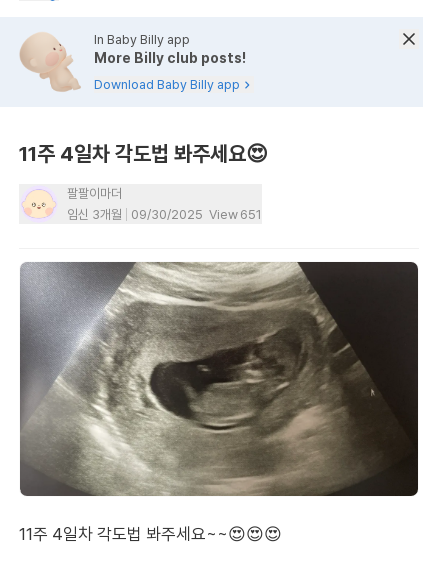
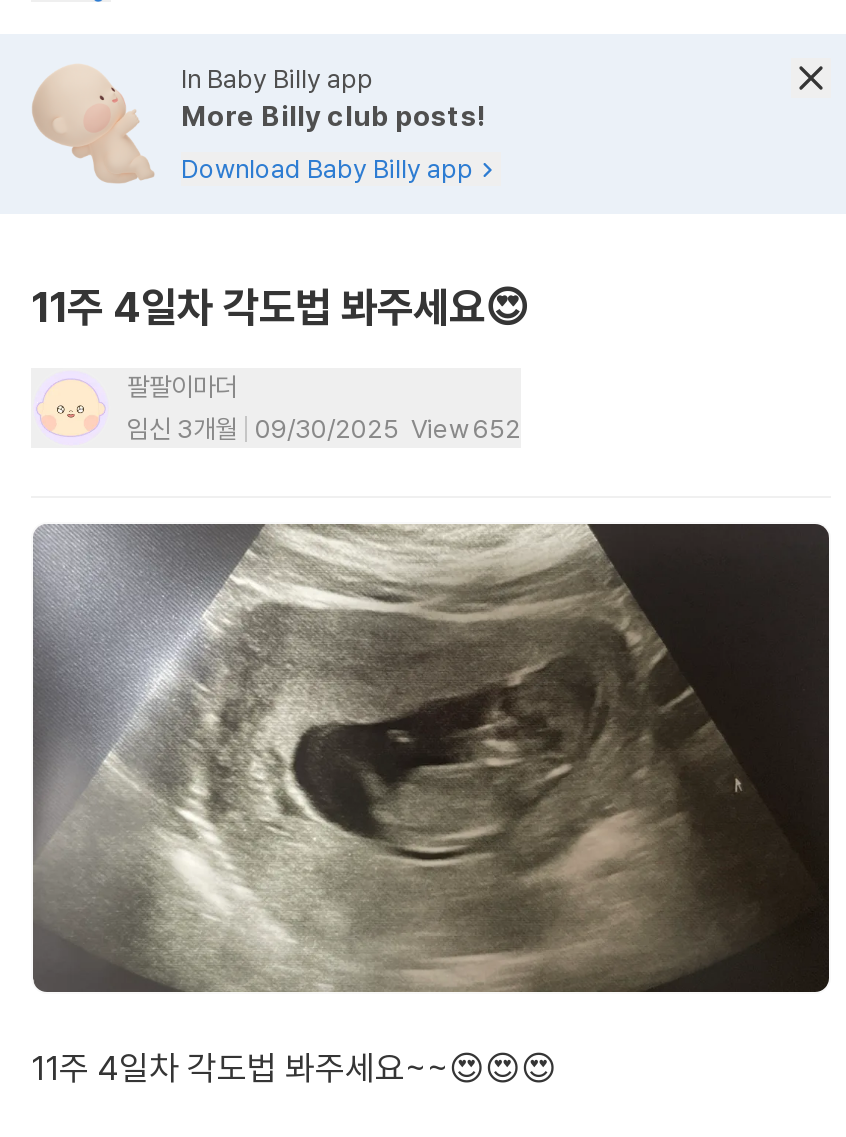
- 임신 3개월 09/30/2025 View 651
+ 임신 3개월 09/30/2025 View 652
